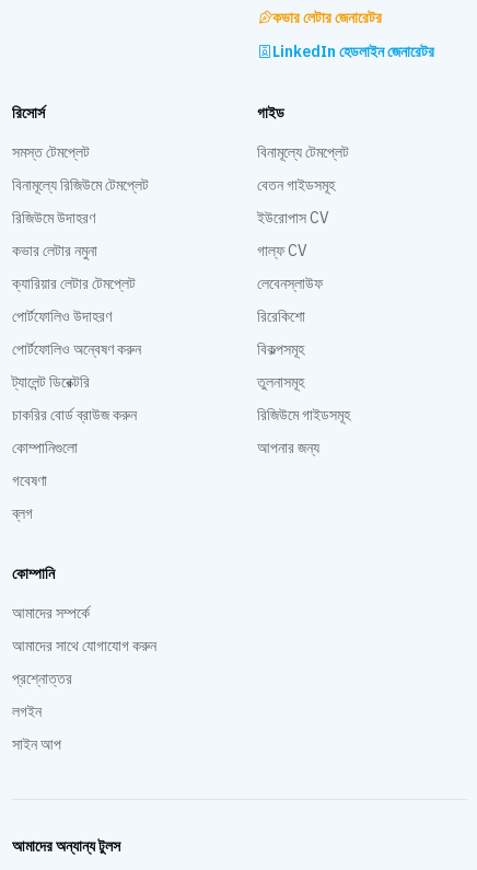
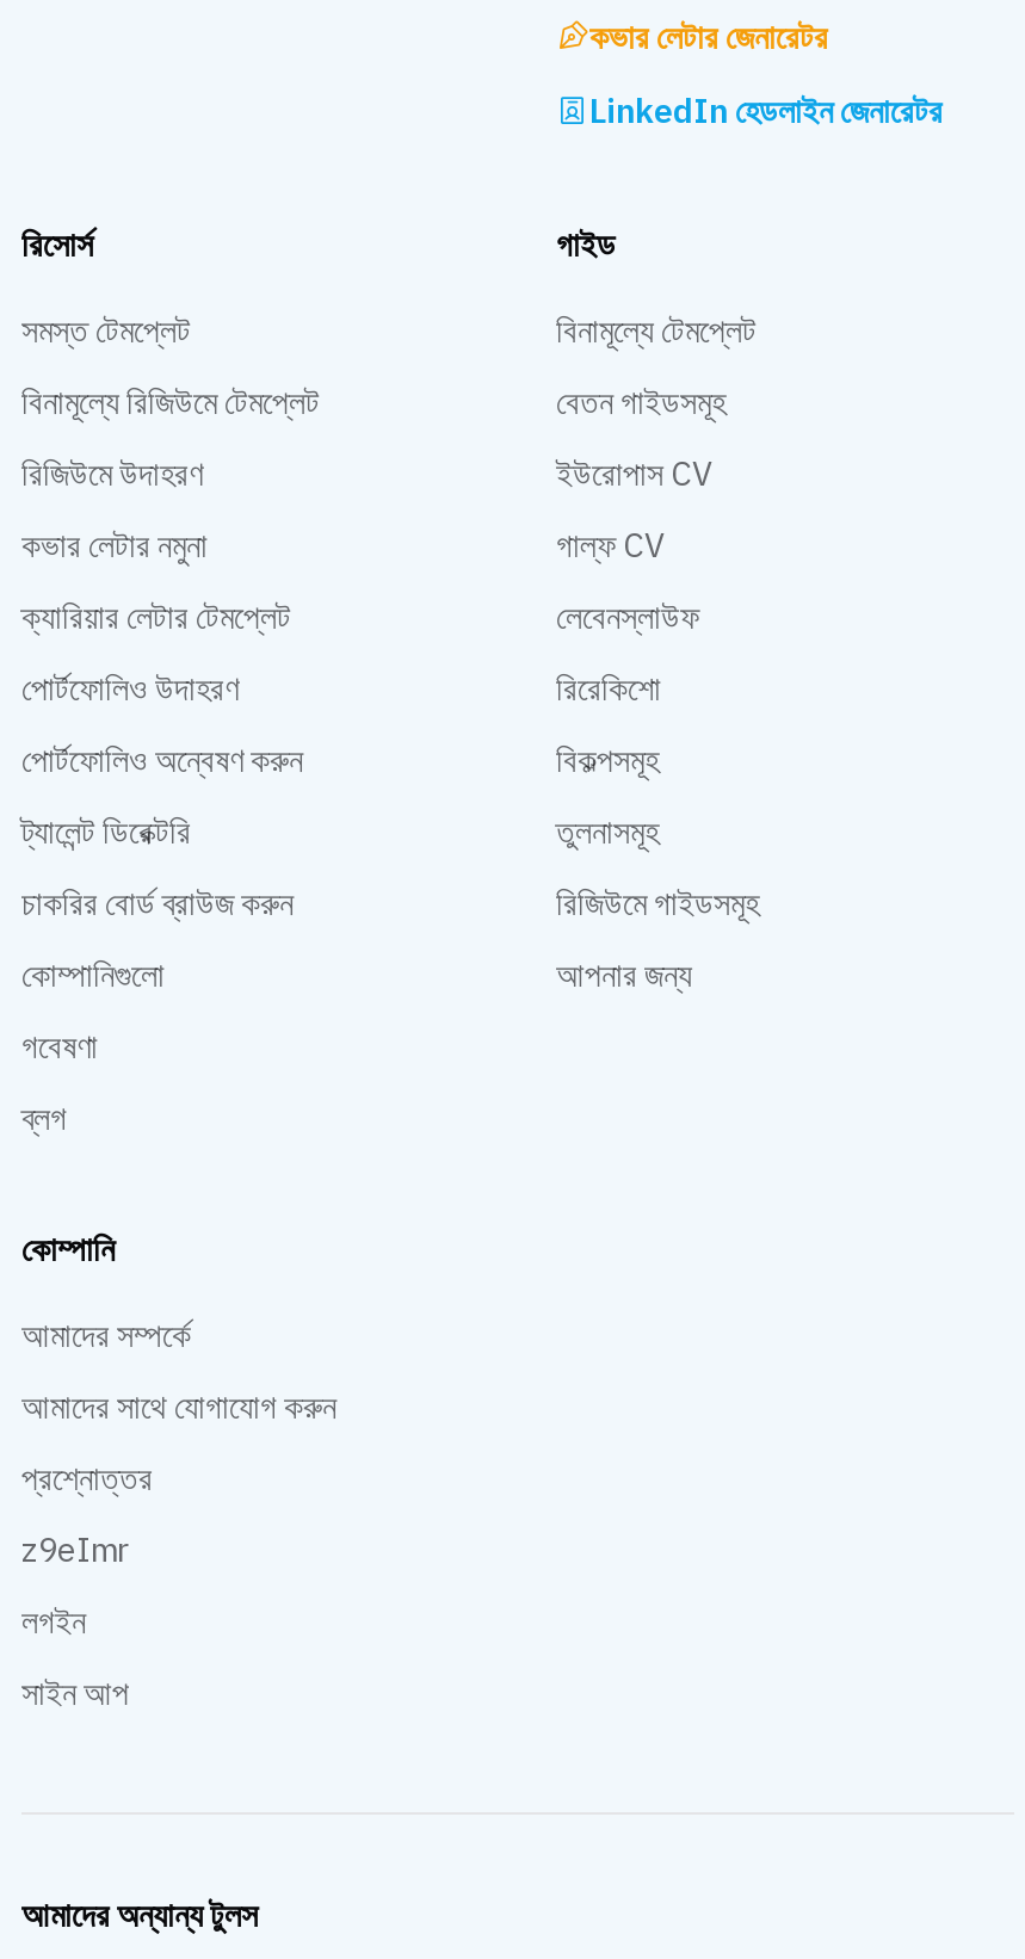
+ z9eImr
